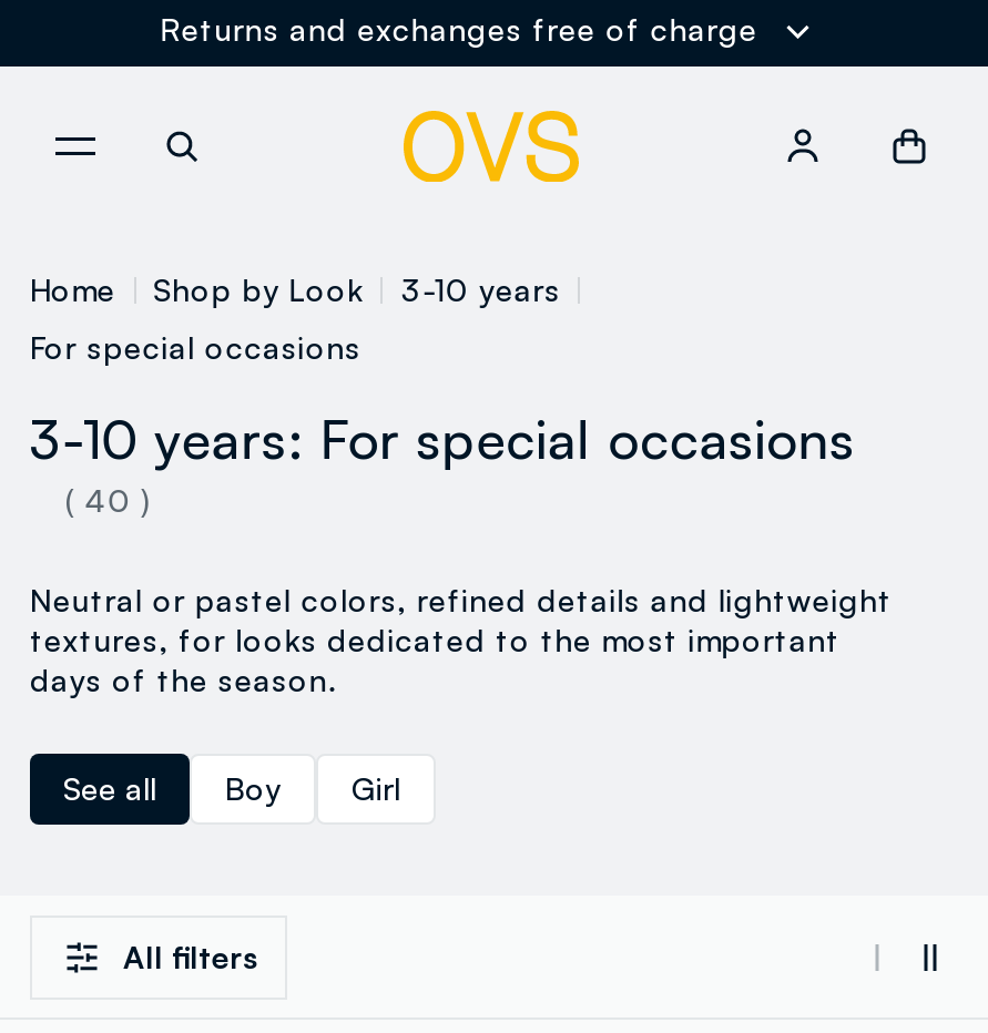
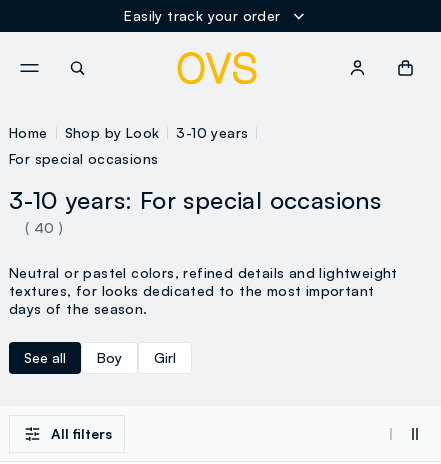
- Returns and exchanges free of charge
+ Easily track your order
